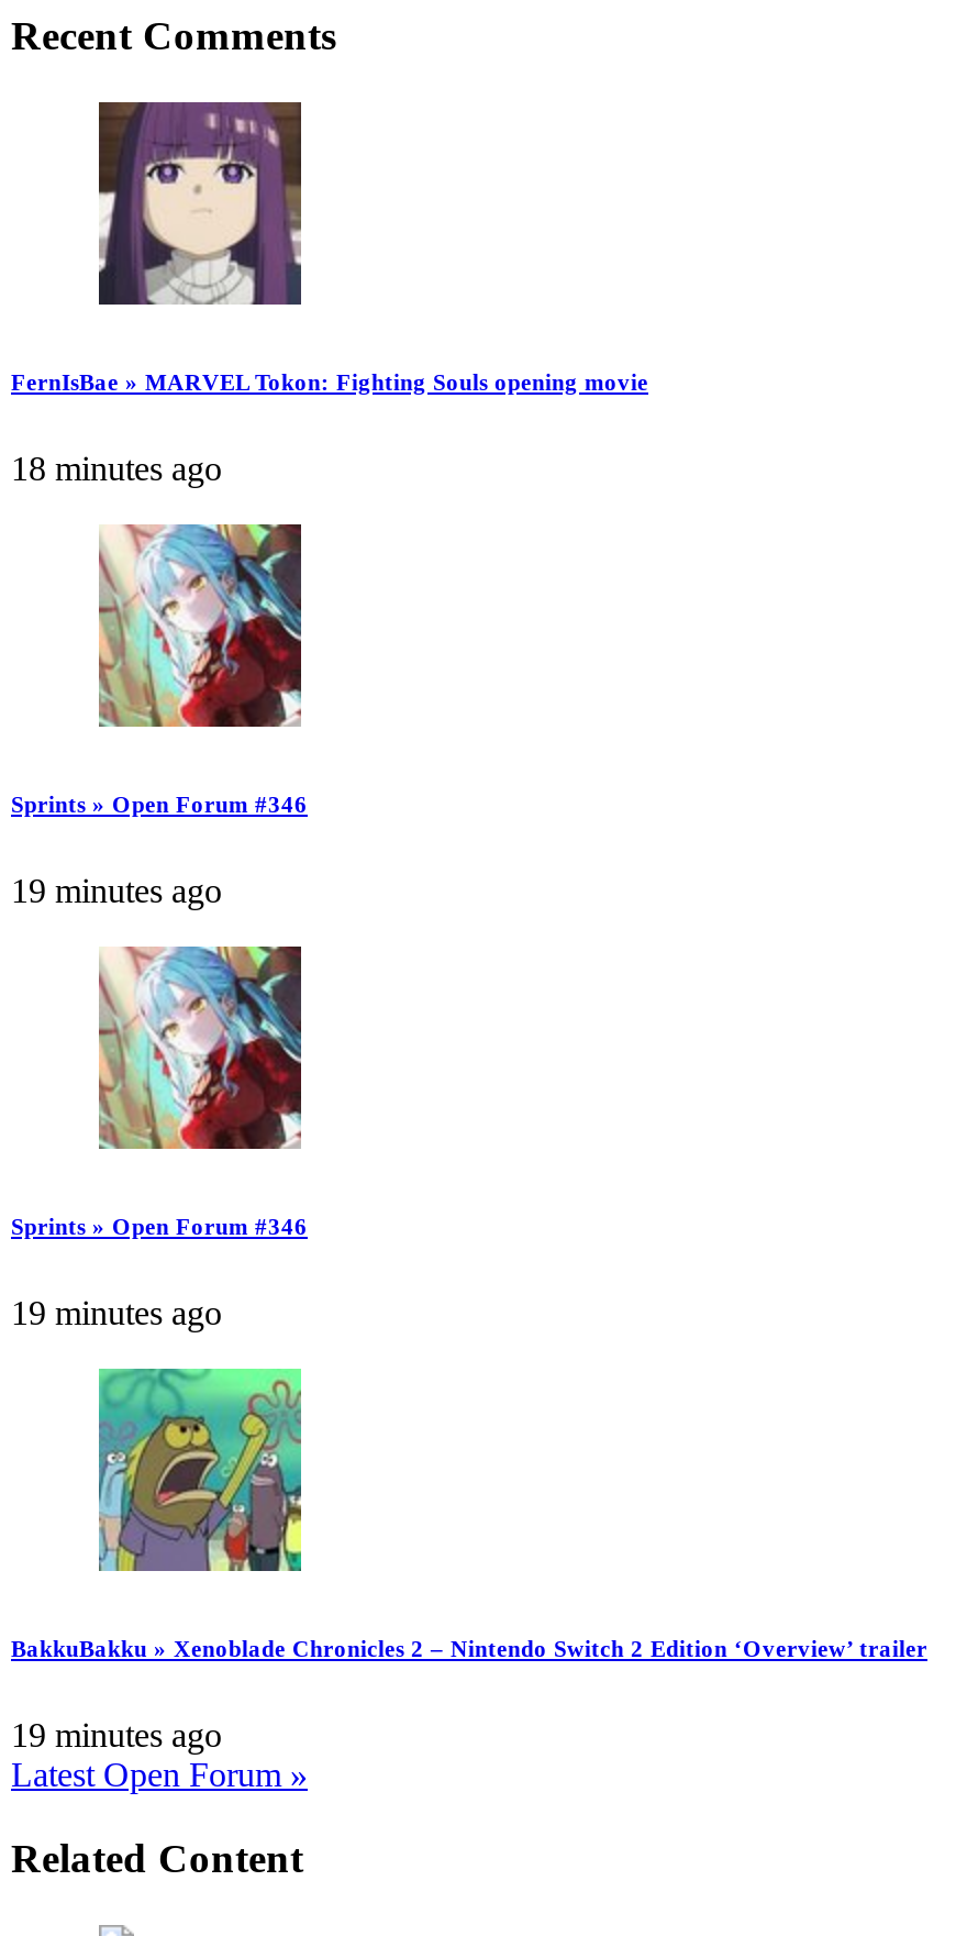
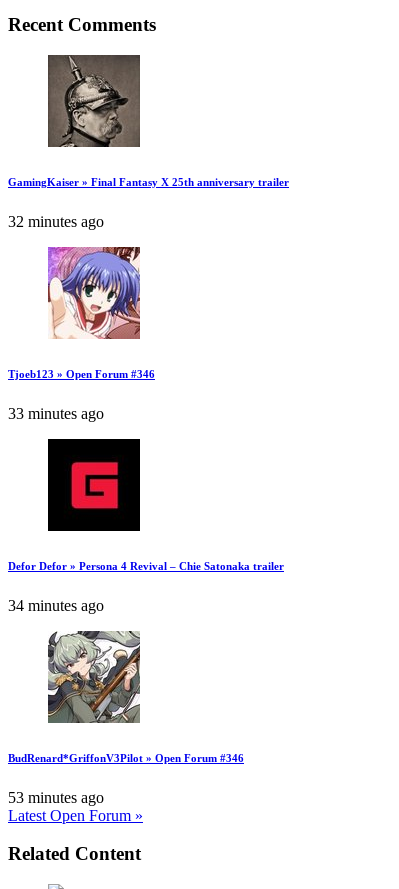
- [image]
- FernIsBae » MARVEL Tokon: Fighting Souls opening movie
+ [image]
+ GamingKaiser » Final Fantasy X 25th anniversary trailer

- 18 minutes ago
+ 32 minutes ago

- [image]
- Sprints » Open Forum #346
+ [image]
+ Tjoeb123 » Open Forum #346

- 19 minutes ago
+ 33 minutes ago

- [image]
- Sprints » Open Forum #346
+ [image]
+ Defor Defor » Persona 4 Revival – Chie Satonaka trailer

- 19 minutes ago
+ 34 minutes ago

- [image]
- BakkuBakku » Xenoblade Chronicles 2 – Nintendo Switch 2 Edition ‘Overview’ trailer
+ [image]
+ BudRenard*GriffonV3Pilot » Open Forum #346

- 19 minutes ago
+ 53 minutes ago
